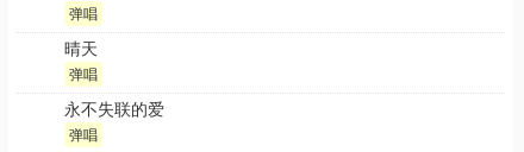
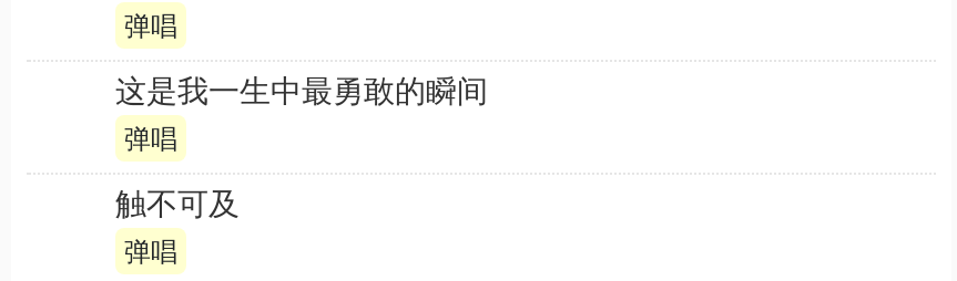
- 晴天
+ 这是我一生中最勇敢的瞬间

- 永不失联的爱
+ 触不可及
